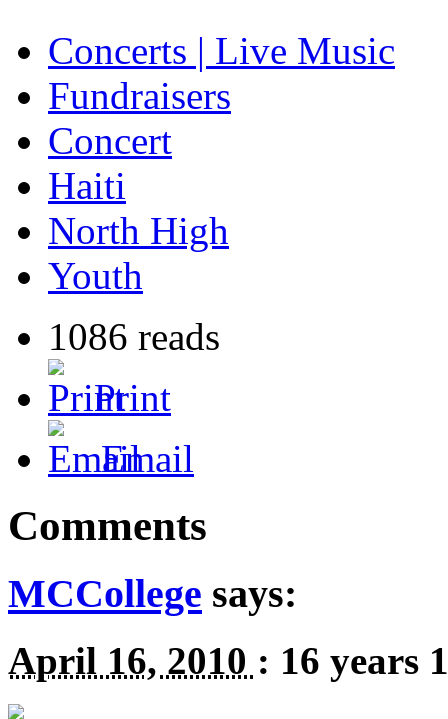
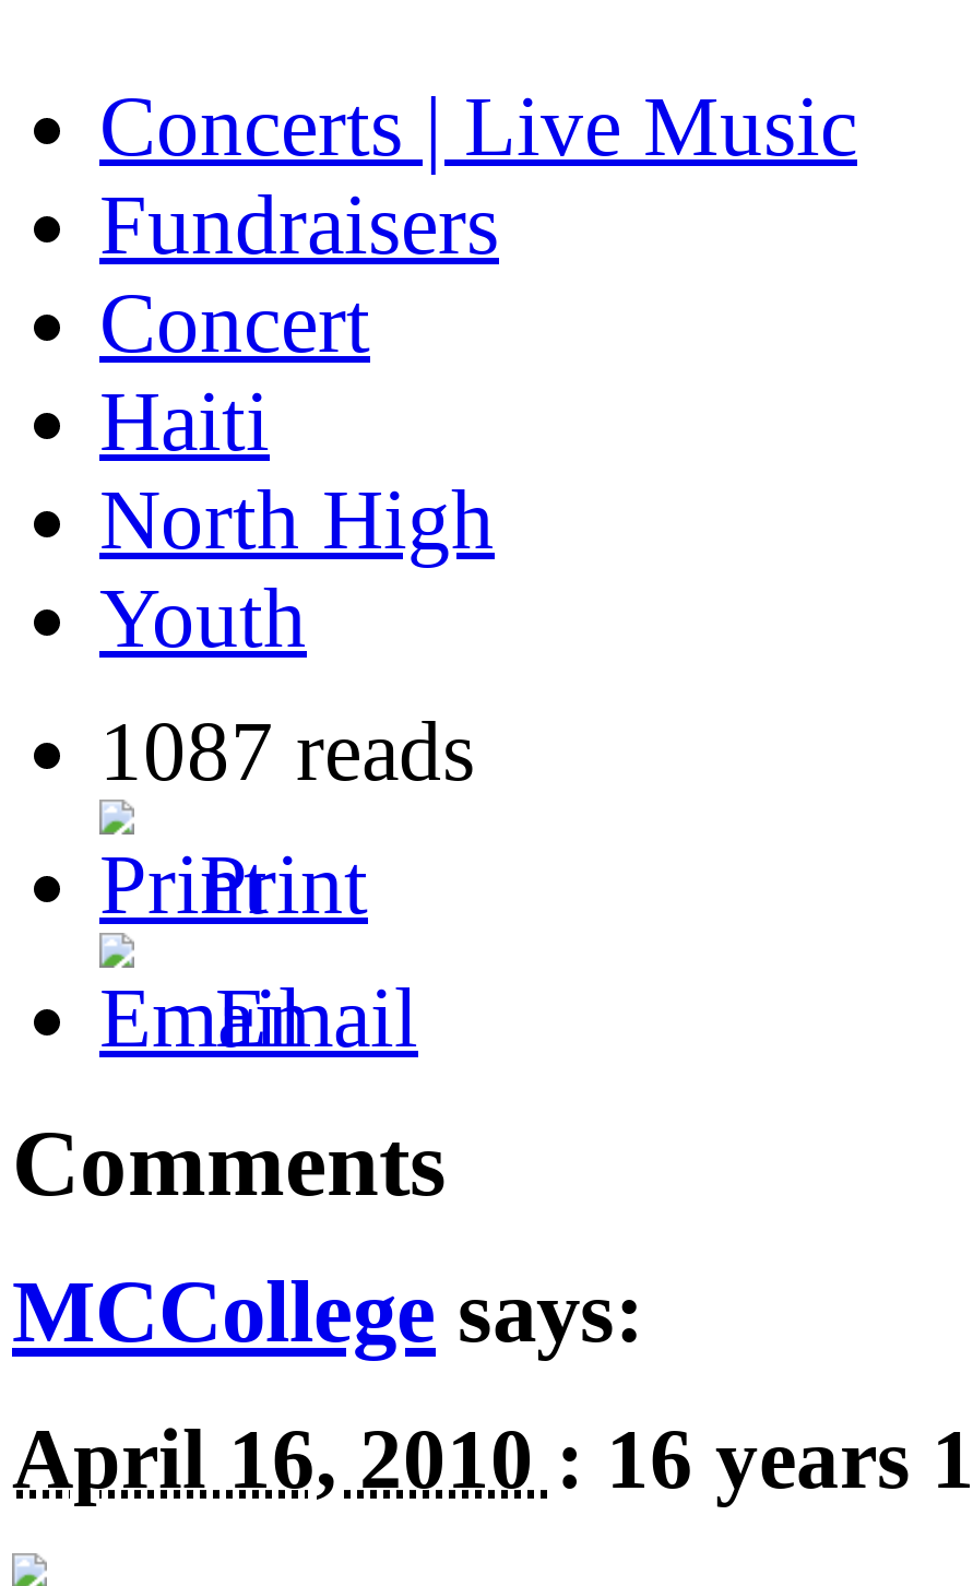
- 1086 reads
+ 1087 reads
